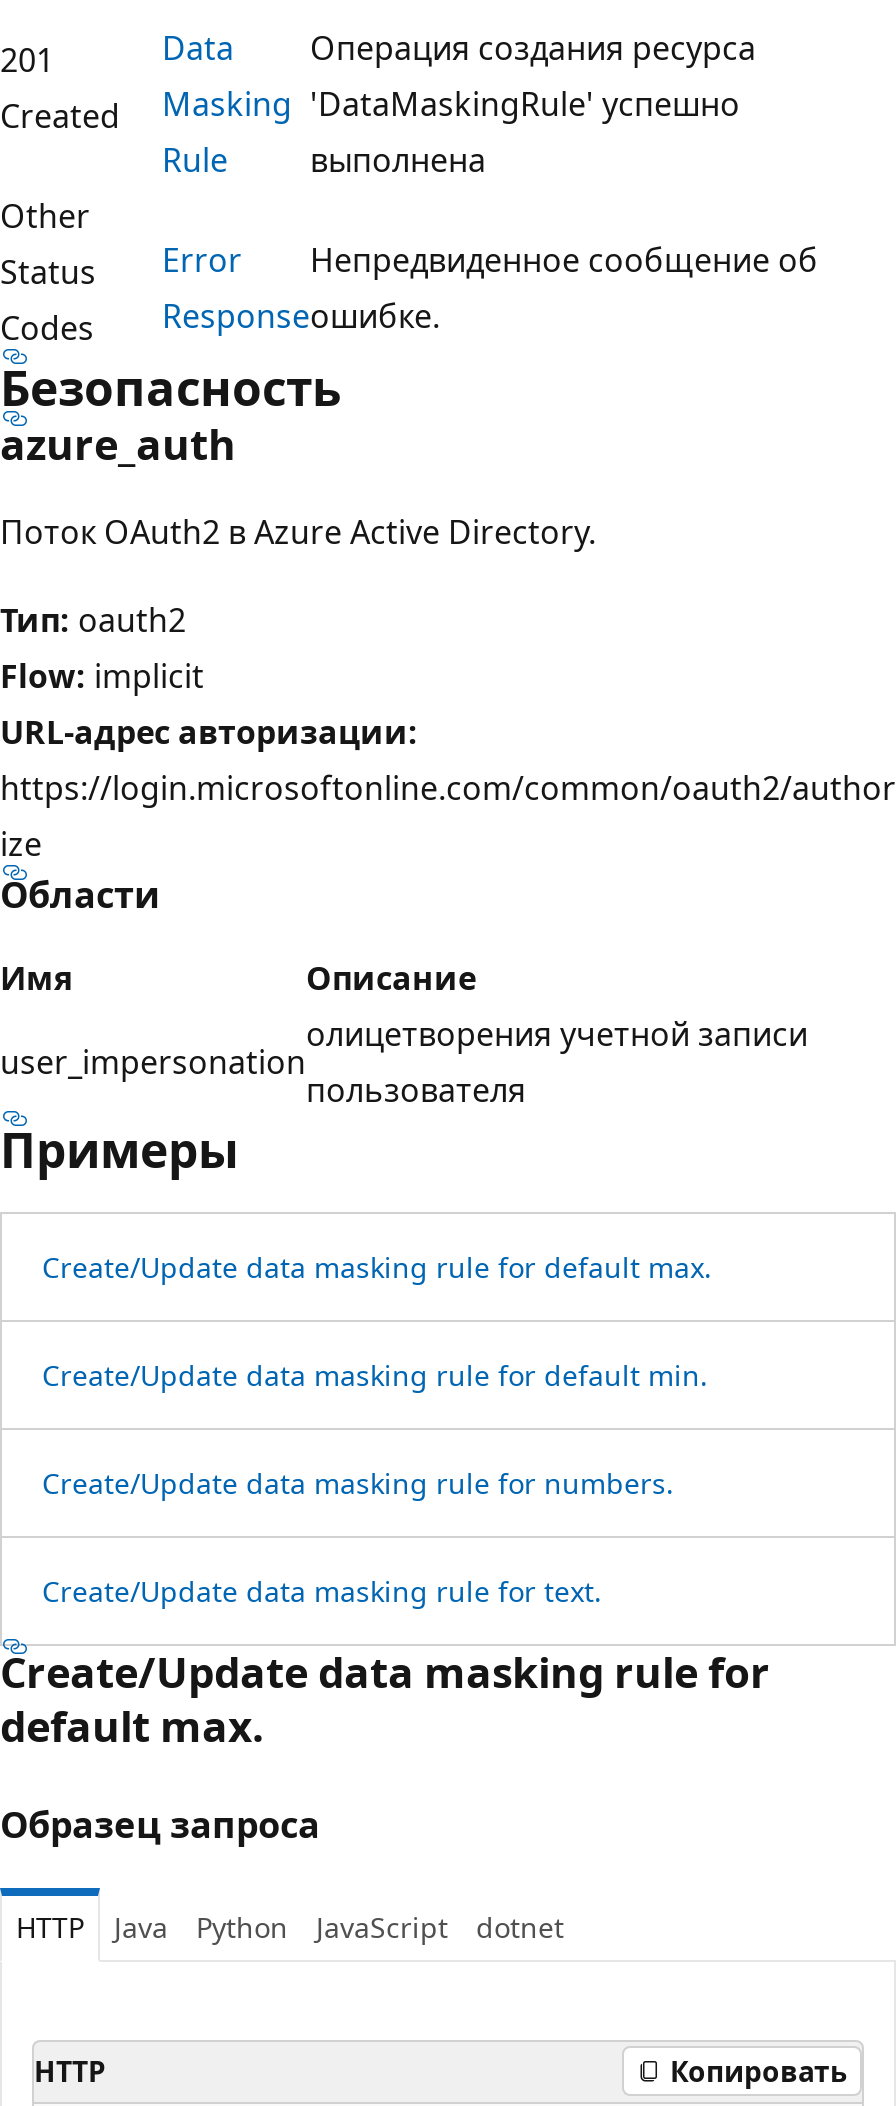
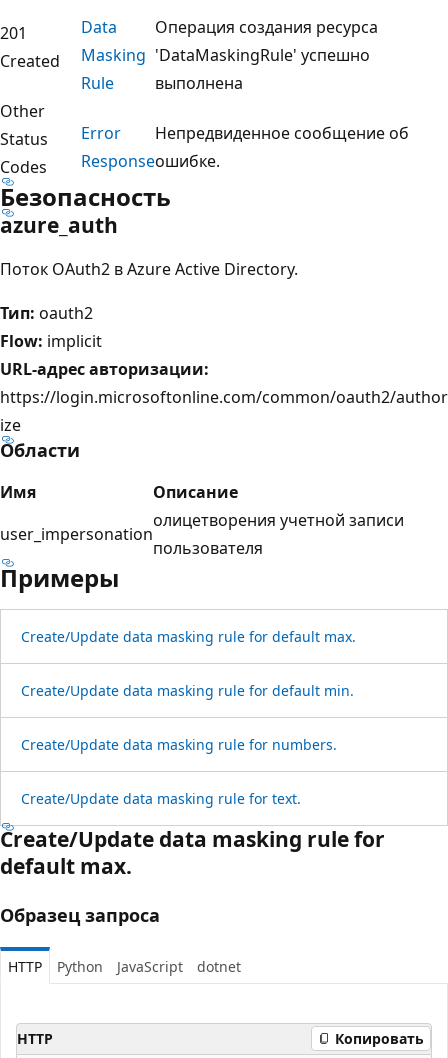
- Java
